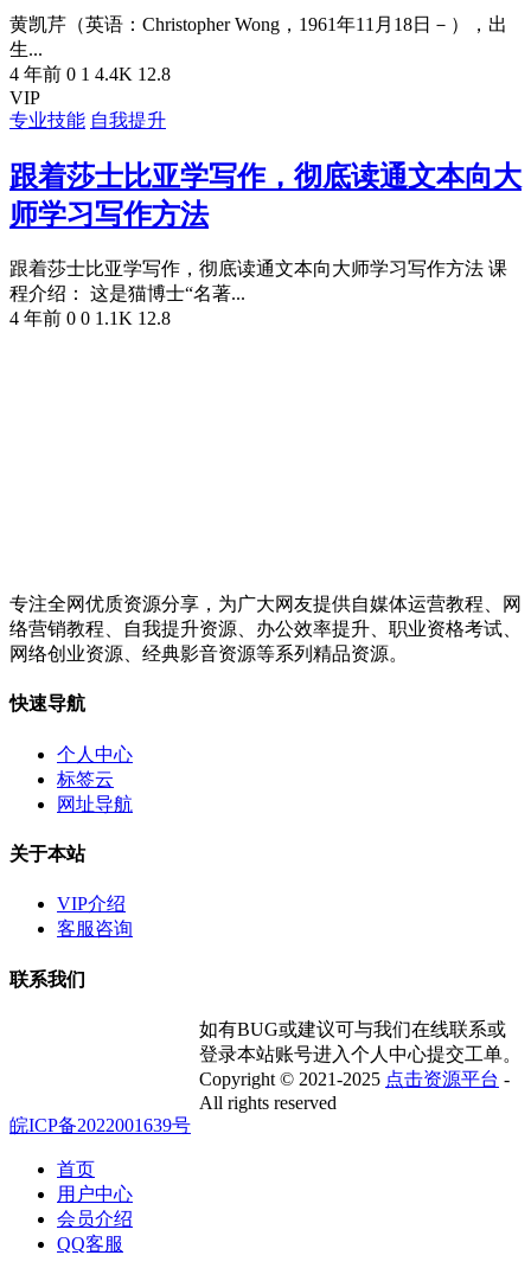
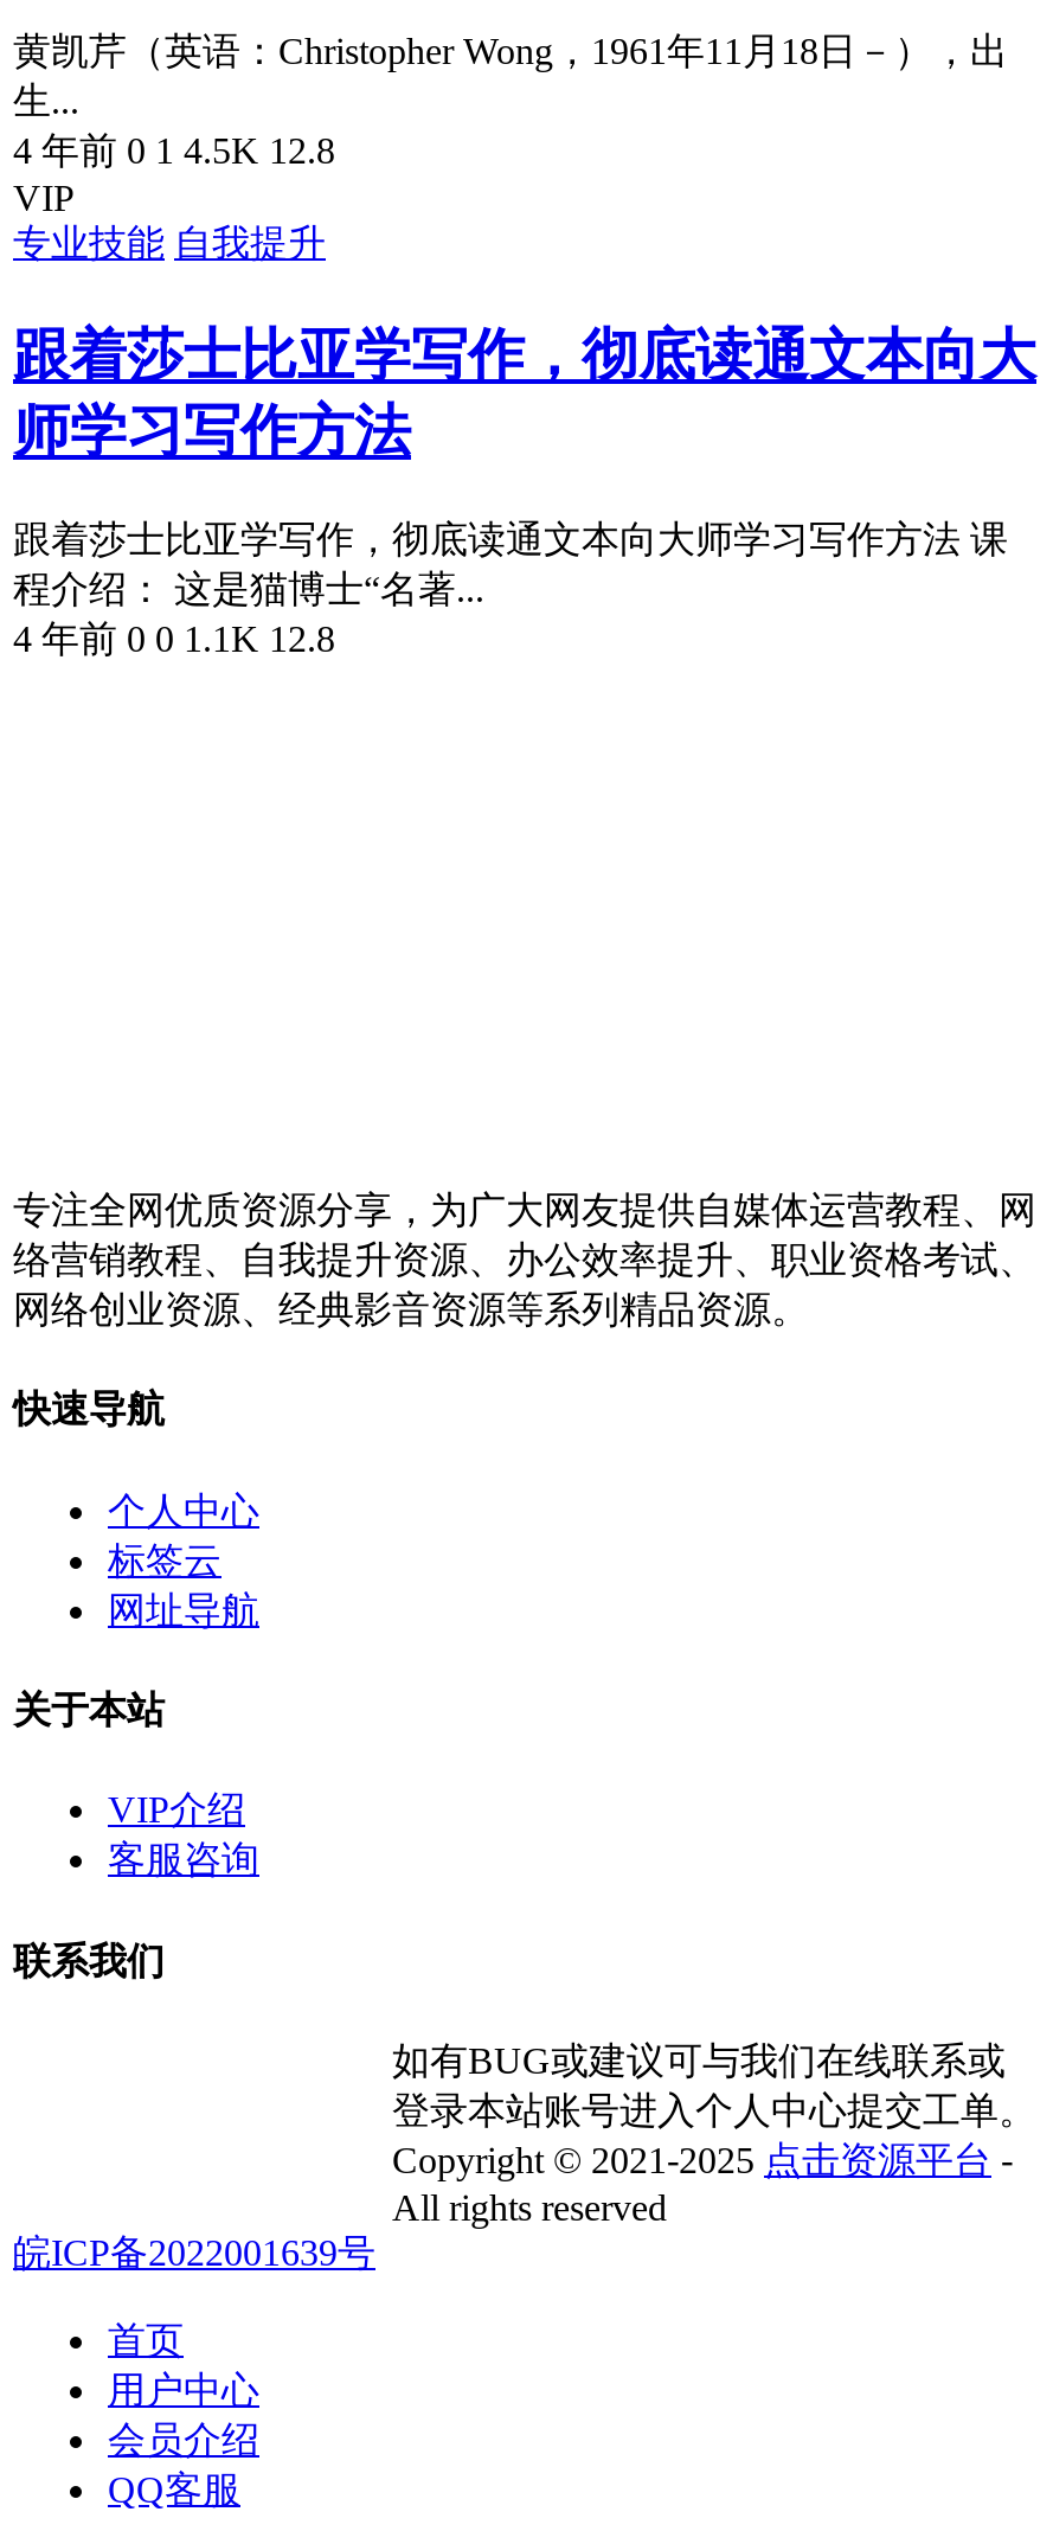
- 4 年前 0 1 4.4K 12.8
+ 4 年前 0 1 4.5K 12.8
